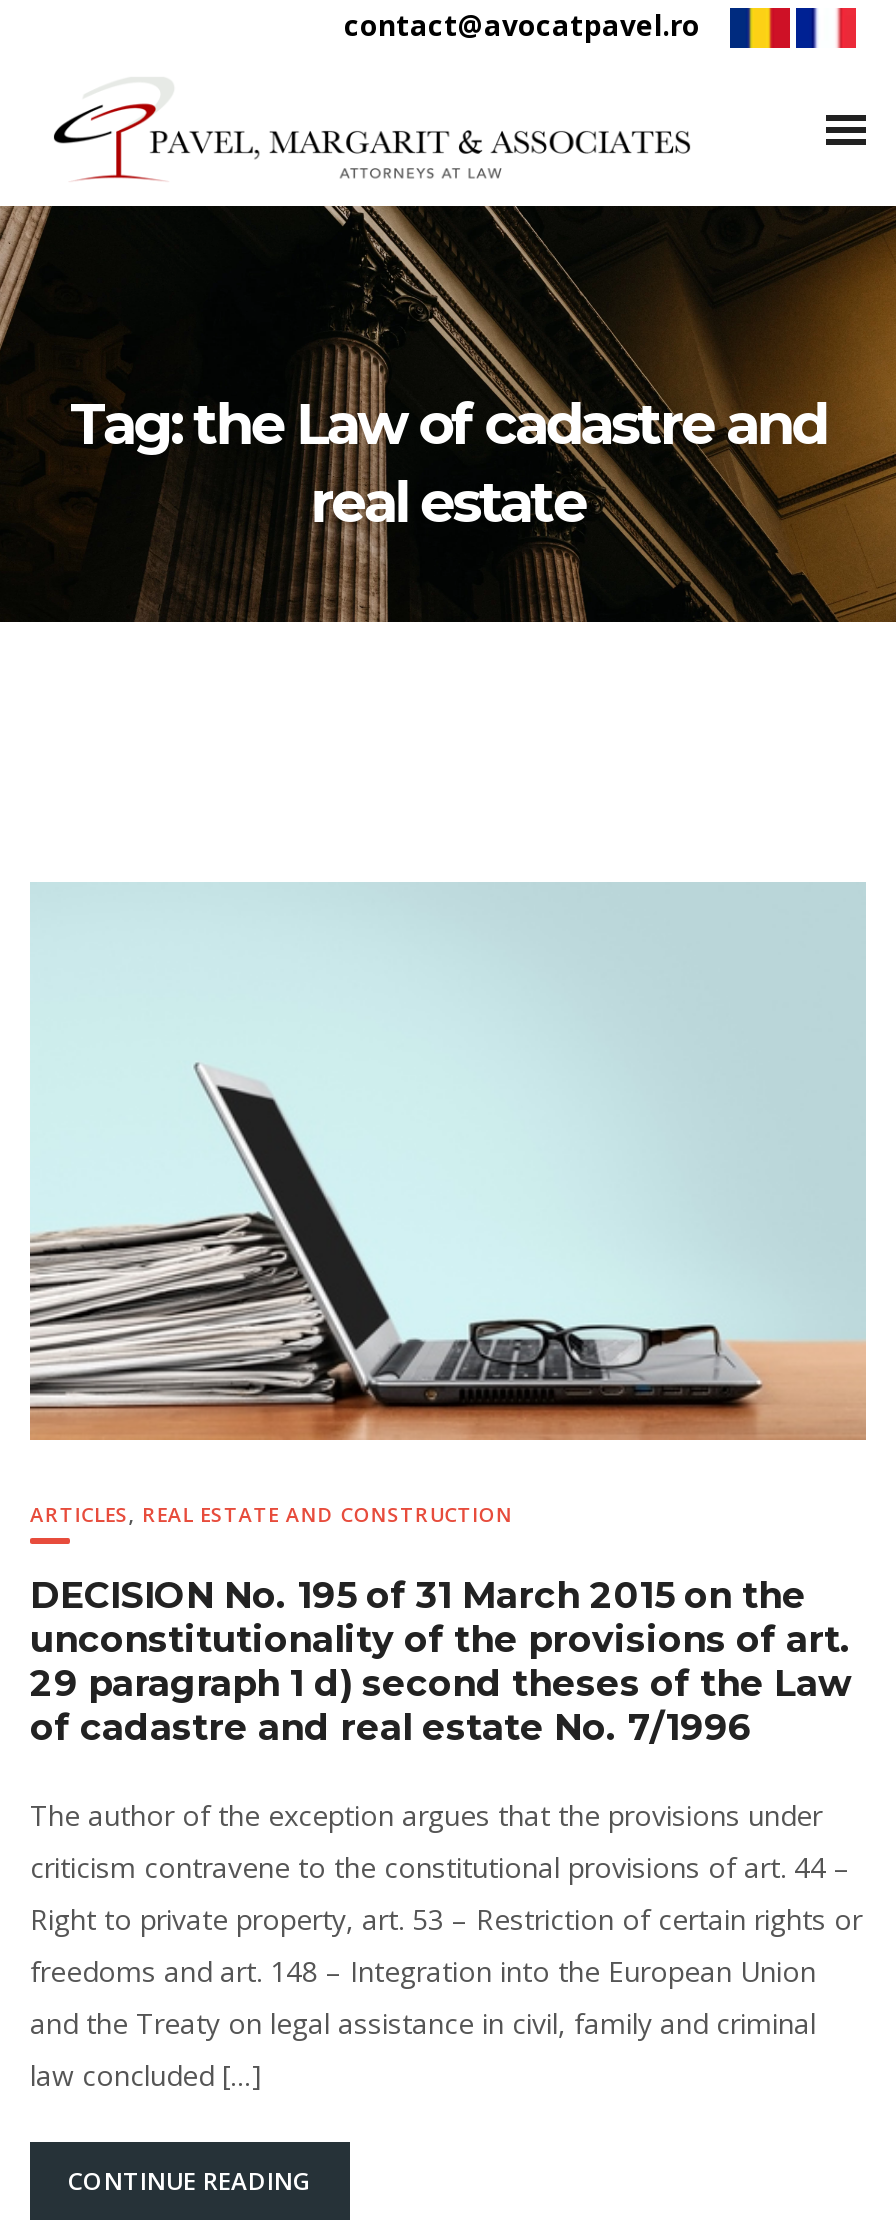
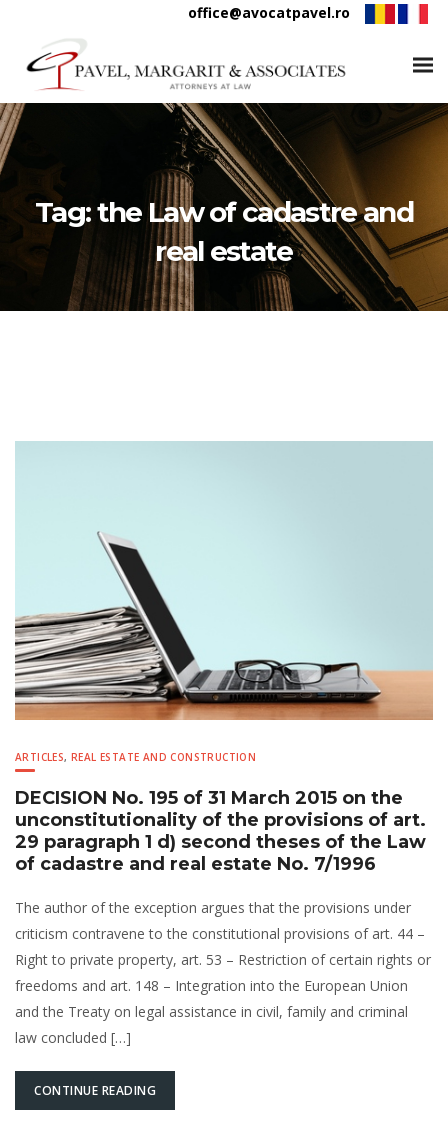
- contact@avocatpavel.ro
+ office@avocatpavel.ro
